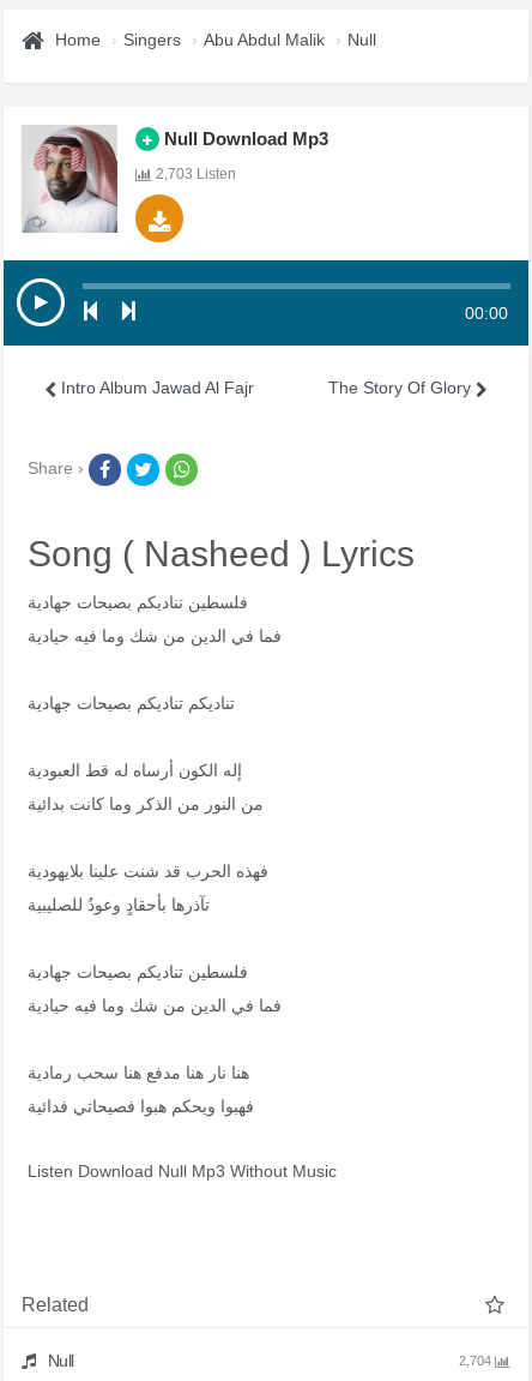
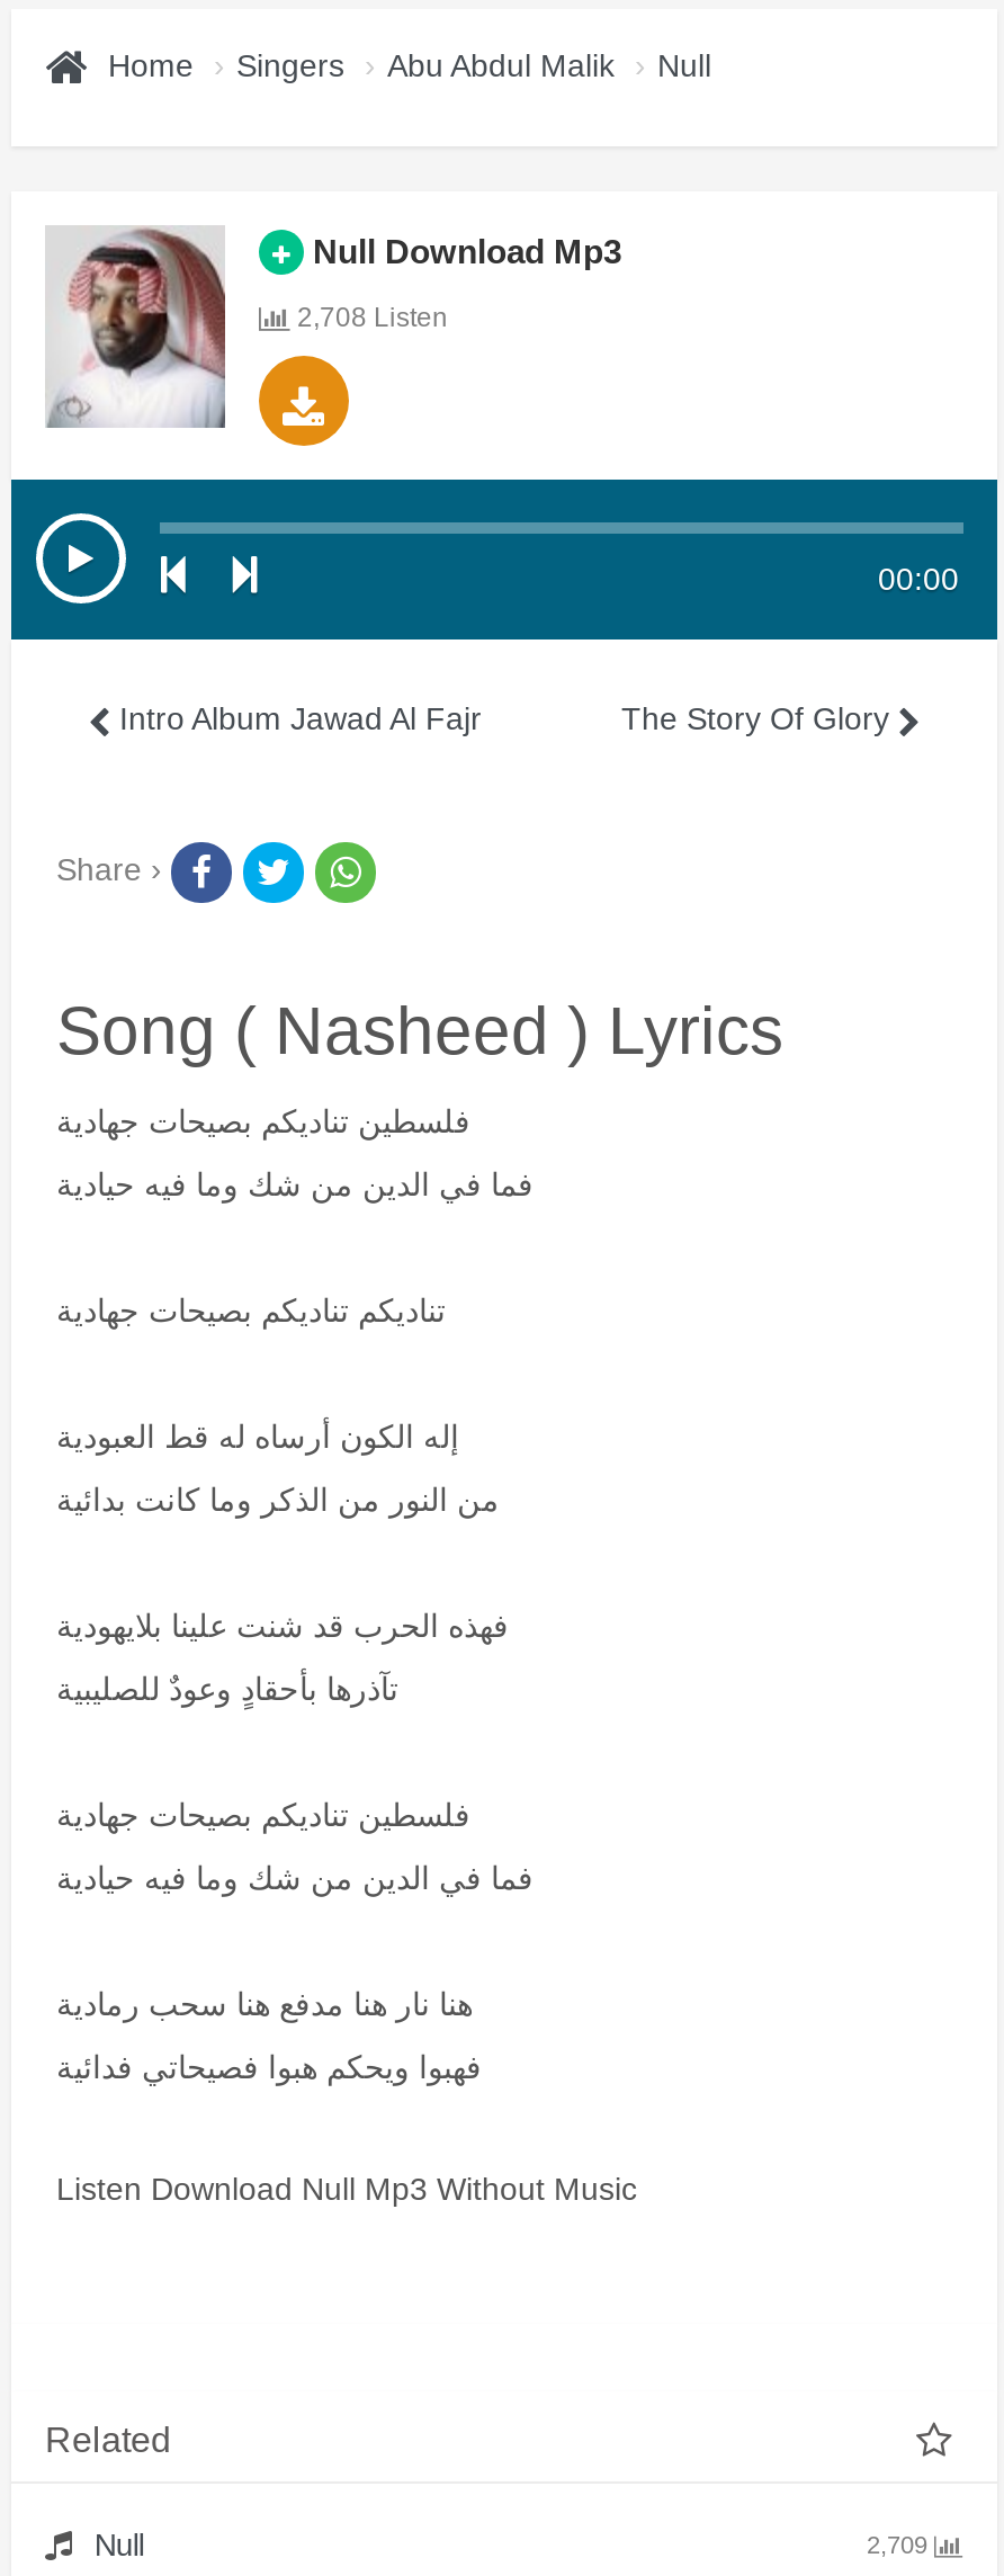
- 2,703 Listen
+ 2,708 Listen

- 2,704
+ 2,709
